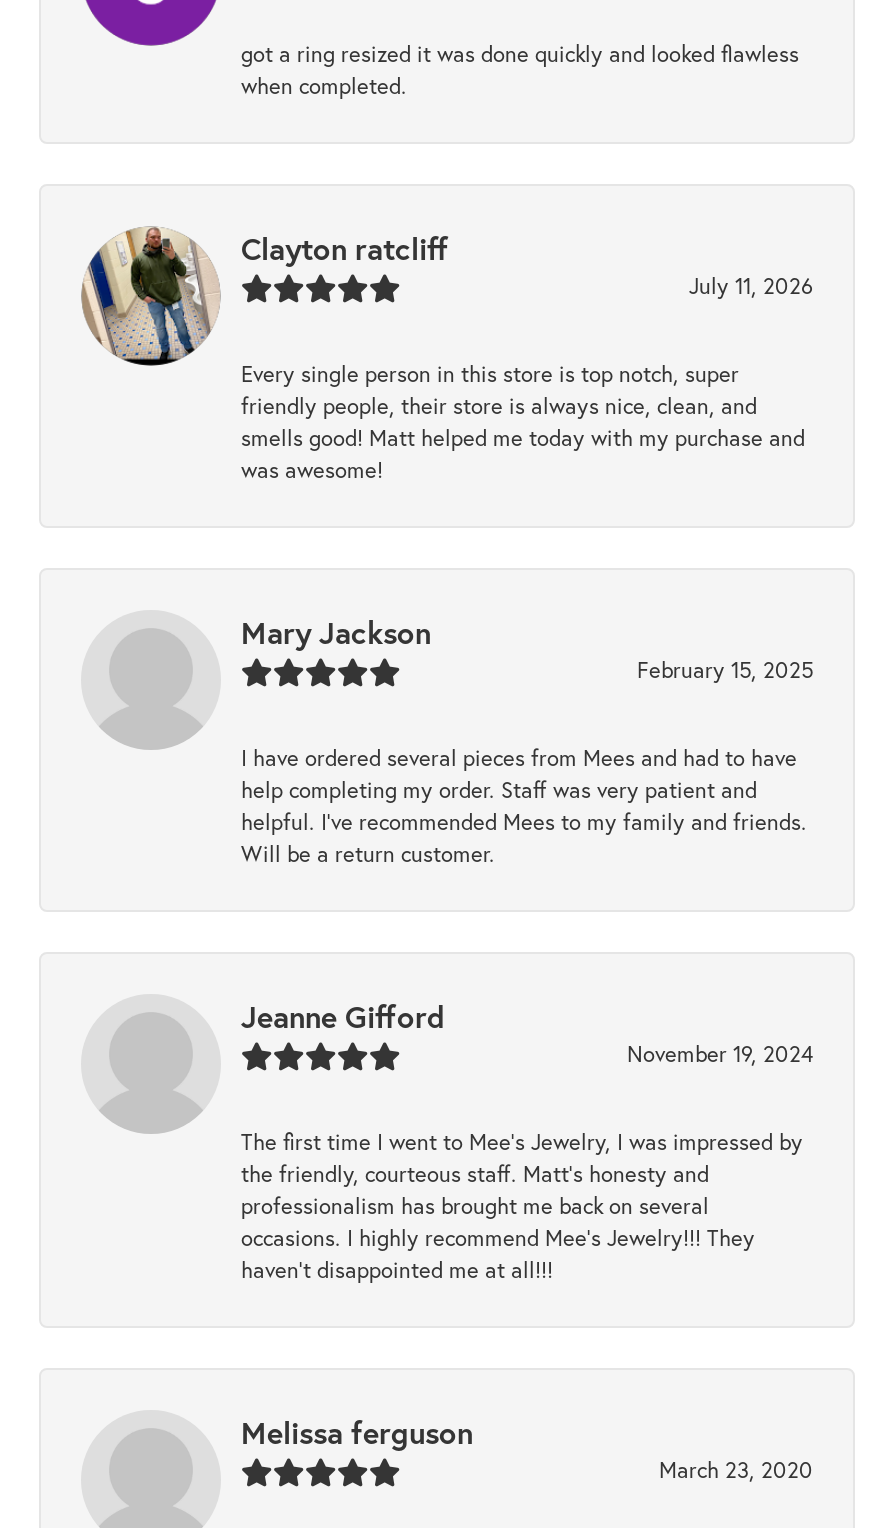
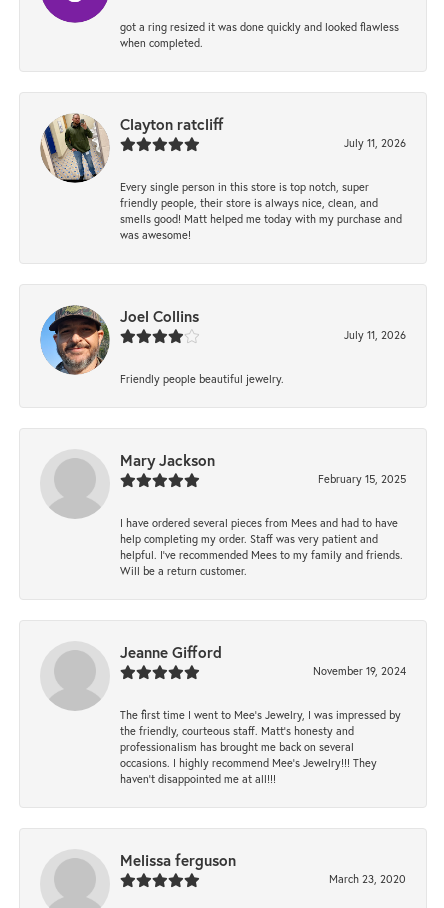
+ [image]
+ Joel Collins
+ July 11, 2026
+ Friendly people beautiful jewelry.
